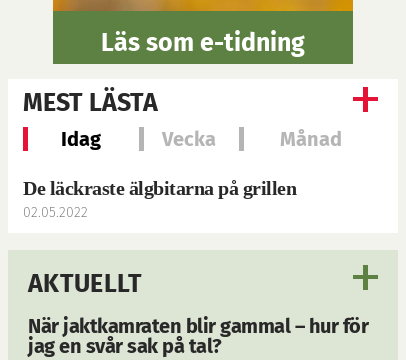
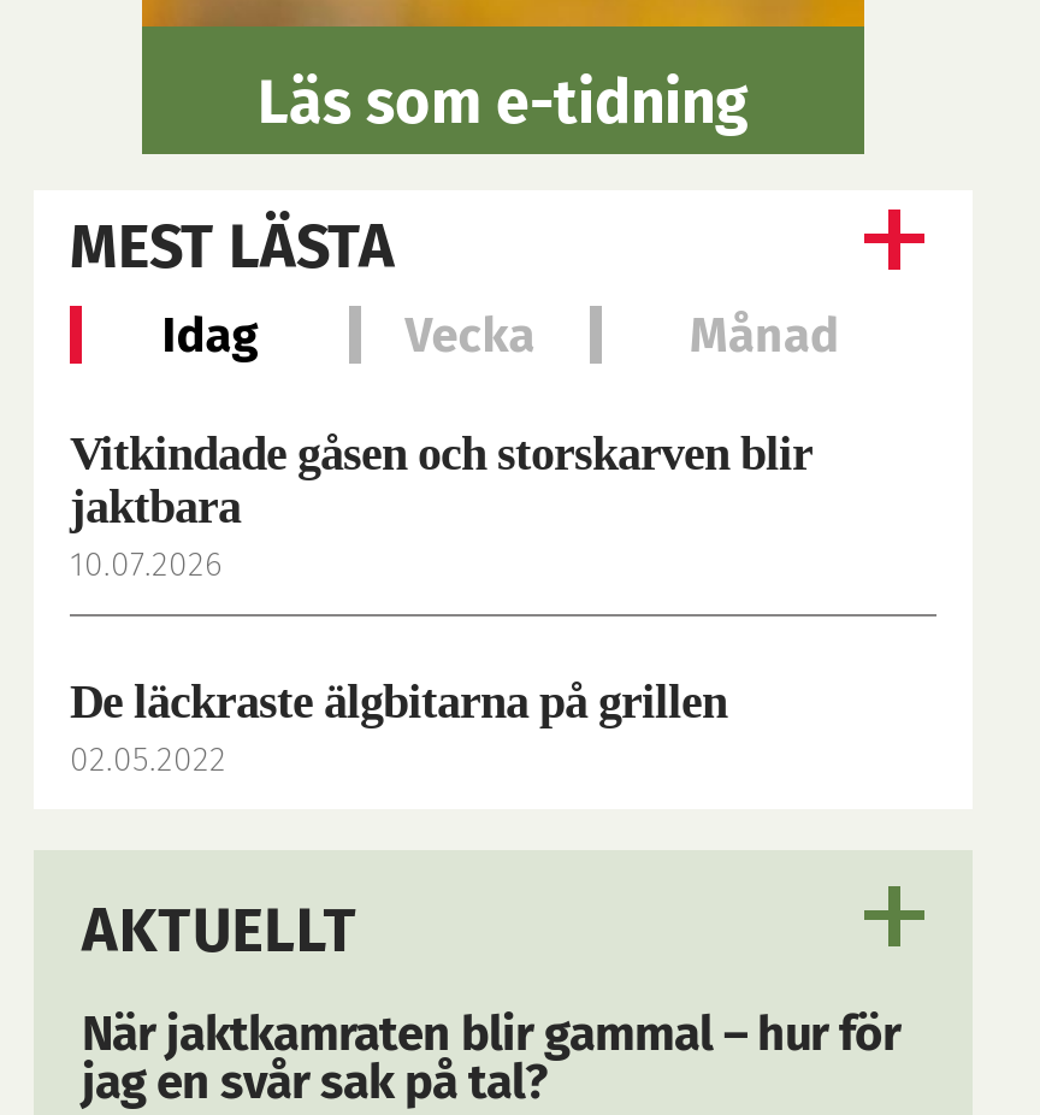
+ Vitkindade gåsen och storskarven blir
+ jaktbara
+ 10.07.2026
